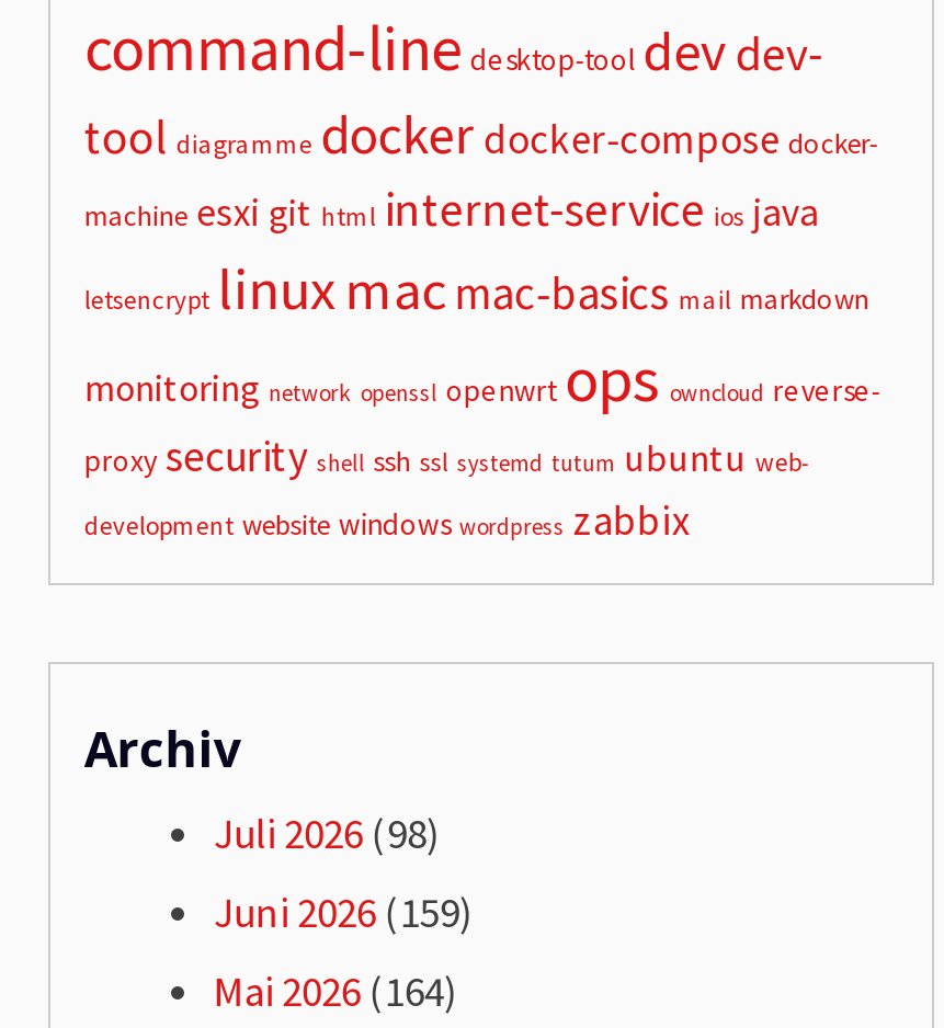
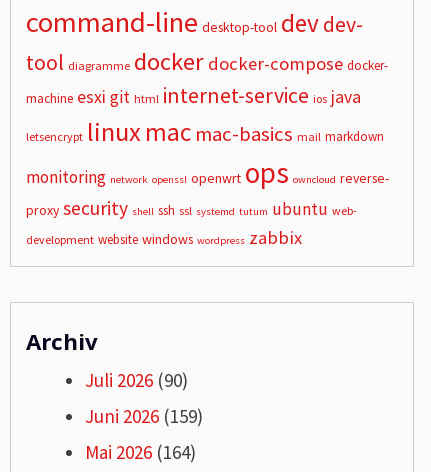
- Juli 2026 (98)
+ Juli 2026 (90)
